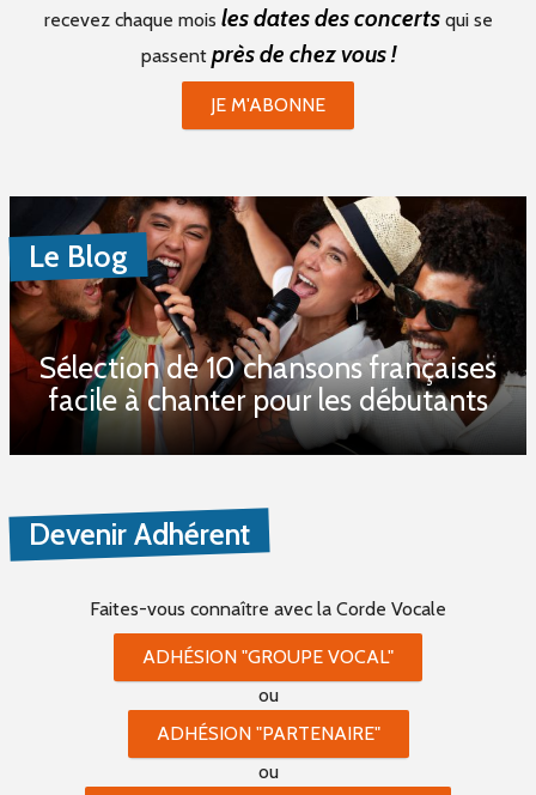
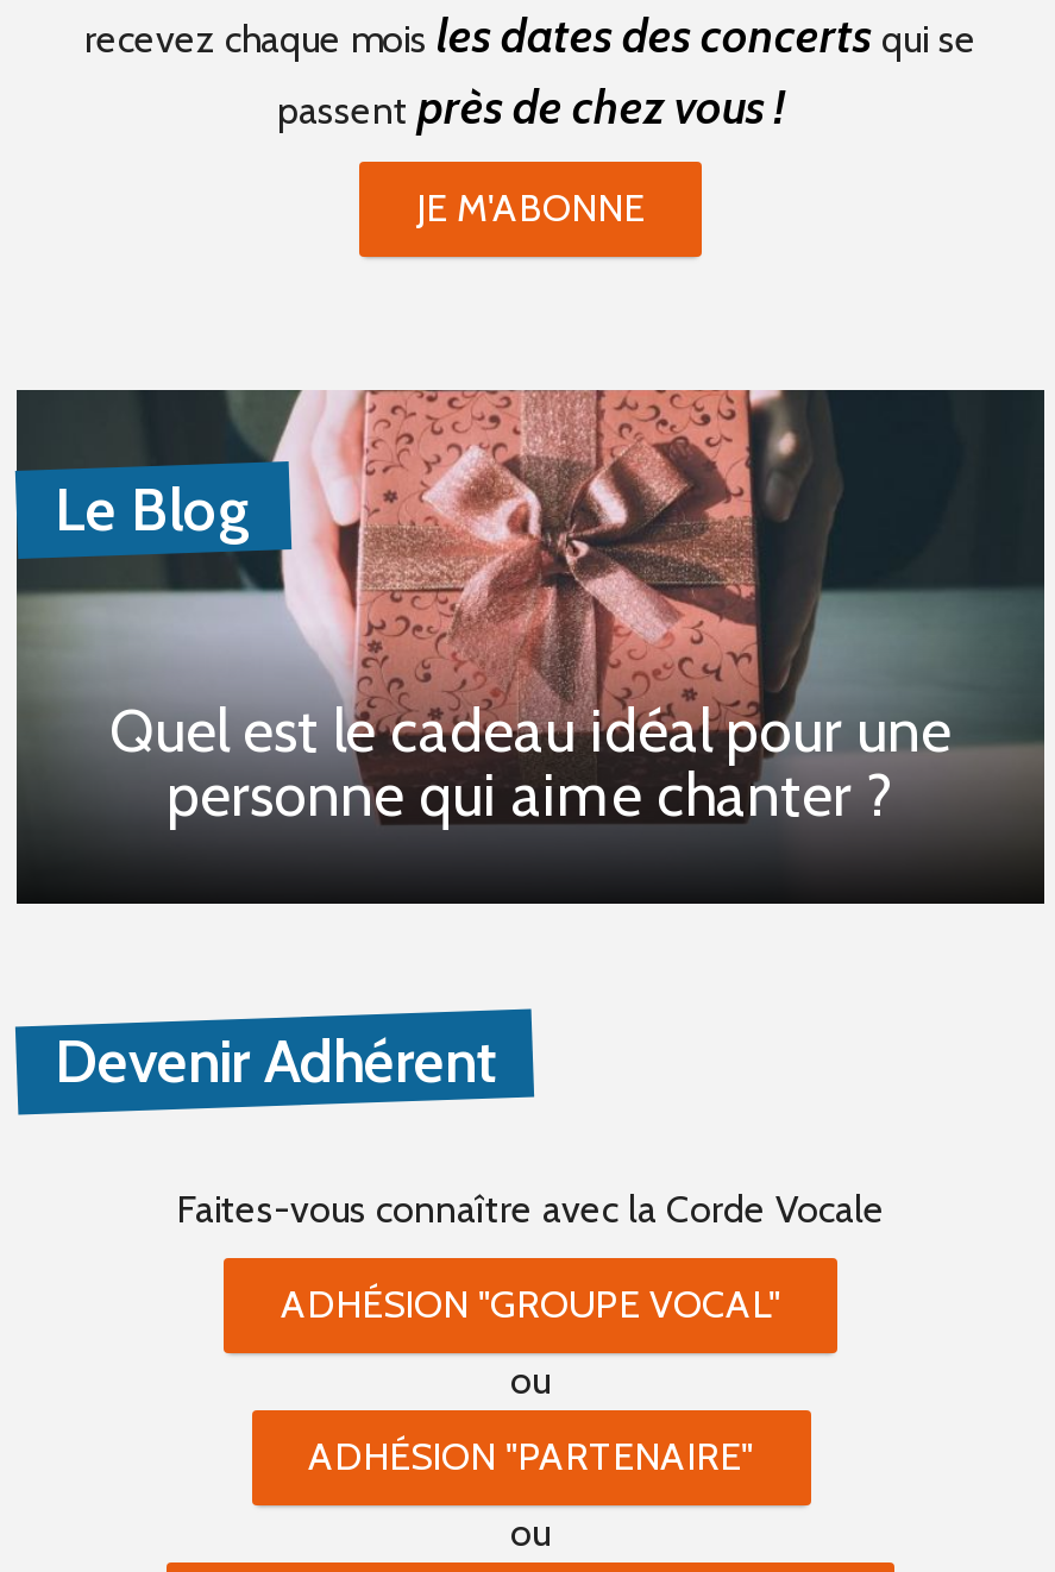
- [image]
- Sélection de 10 chansons françaises
- facile à chanter pour les débutants
+ [image]
+ Quel est le cadeau idéal pour une
+ personne qui aime chanter ?
